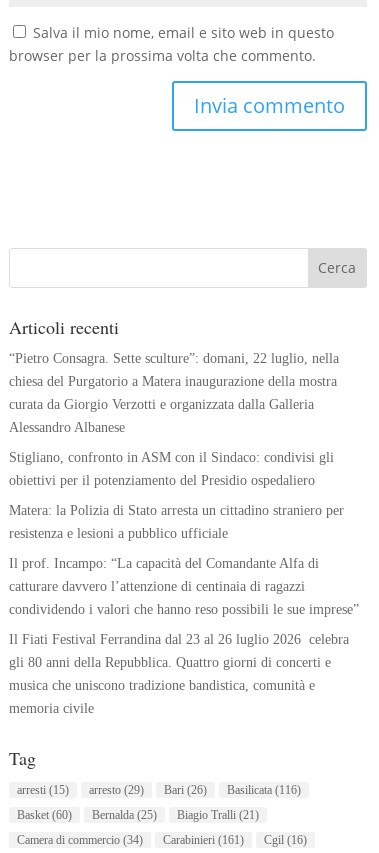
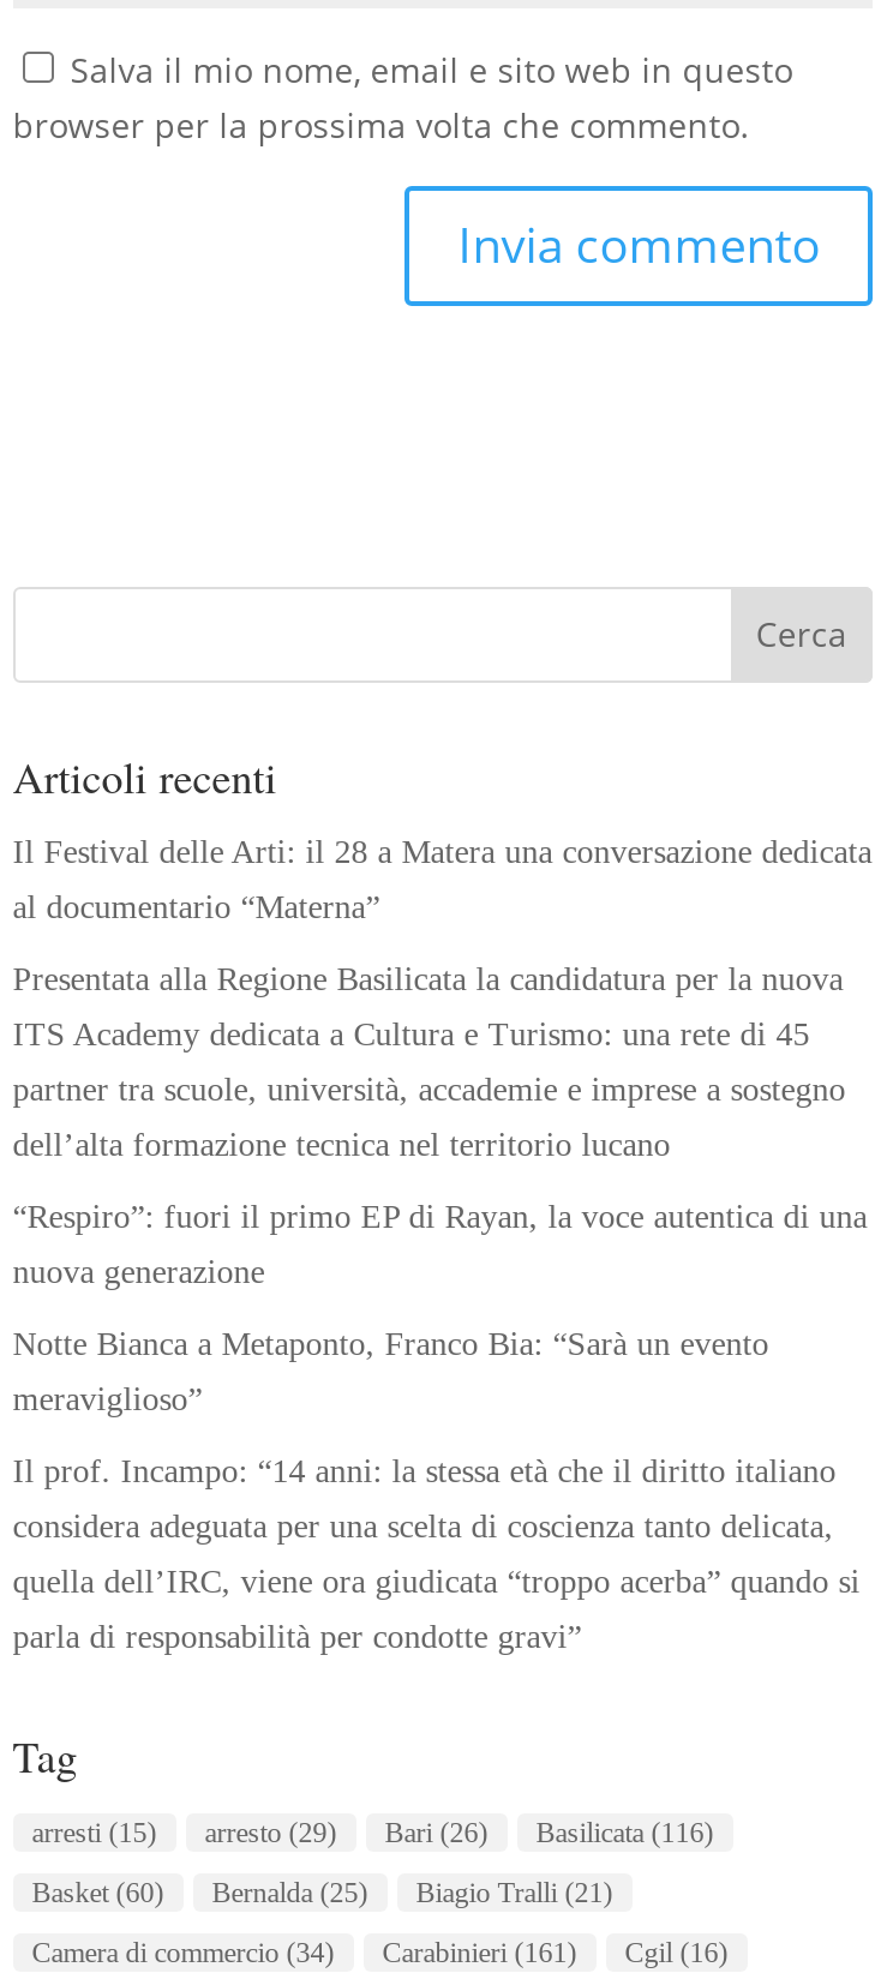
- “Pietro Consagra. Sette sculture”: domani, 22 luglio, nella
- chiesa del Purgatorio a Matera inaugurazione della mostra
- curata da Giorgio Verzotti e organizzata dalla Galleria
- Alessandro Albanese
- Stigliano, confronto in ASM con il Sindaco: condivisi gli
- obiettivi per il potenziamento del Presidio ospedaliero
- Matera: la Polizia di Stato arresta un cittadino straniero per
- resistenza e lesioni a pubblico ufficiale
- Il prof. Incampo: “La capacità del Comandante Alfa di
- catturare davvero l’attenzione di centinaia di ragazzi
- condividendo i valori che hanno reso possibili le sue imprese”
- Il Fiati Festival Ferrandina dal 23 al 26 luglio 2026 celebra
- gli 80 anni della Repubblica. Quattro giorni di concerti e
- musica che uniscono tradizione bandistica, comunità e
- memoria civile
+ Il Festival delle Arti: il 28 a Matera una conversazione dedicata
+ al documentario “Materna”
+ Presentata alla Regione Basilicata la candidatura per la nuova
+ ITS Academy dedicata a Cultura e Turismo: una rete di 45
+ partner tra scuole, università, accademie e imprese a sostegno
+ dell’alta formazione tecnica nel territorio lucano
+ “Respiro”: fuori il primo EP di Rayan, la voce autentica di una
+ nuova generazione
+ Notte Bianca a Metaponto, Franco Bia: “Sarà un evento
+ meraviglioso”
+ Il prof. Incampo: “14 anni: la stessa età che il diritto italiano
+ considera adeguata per una scelta di coscienza tanto delicata,
+ quella dell’IRC, viene ora giudicata “troppo acerba” quando si
+ parla di responsabilità per condotte gravi”
